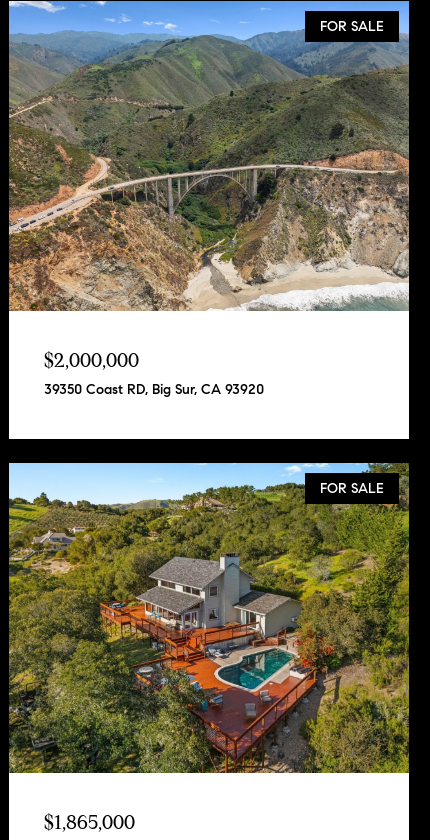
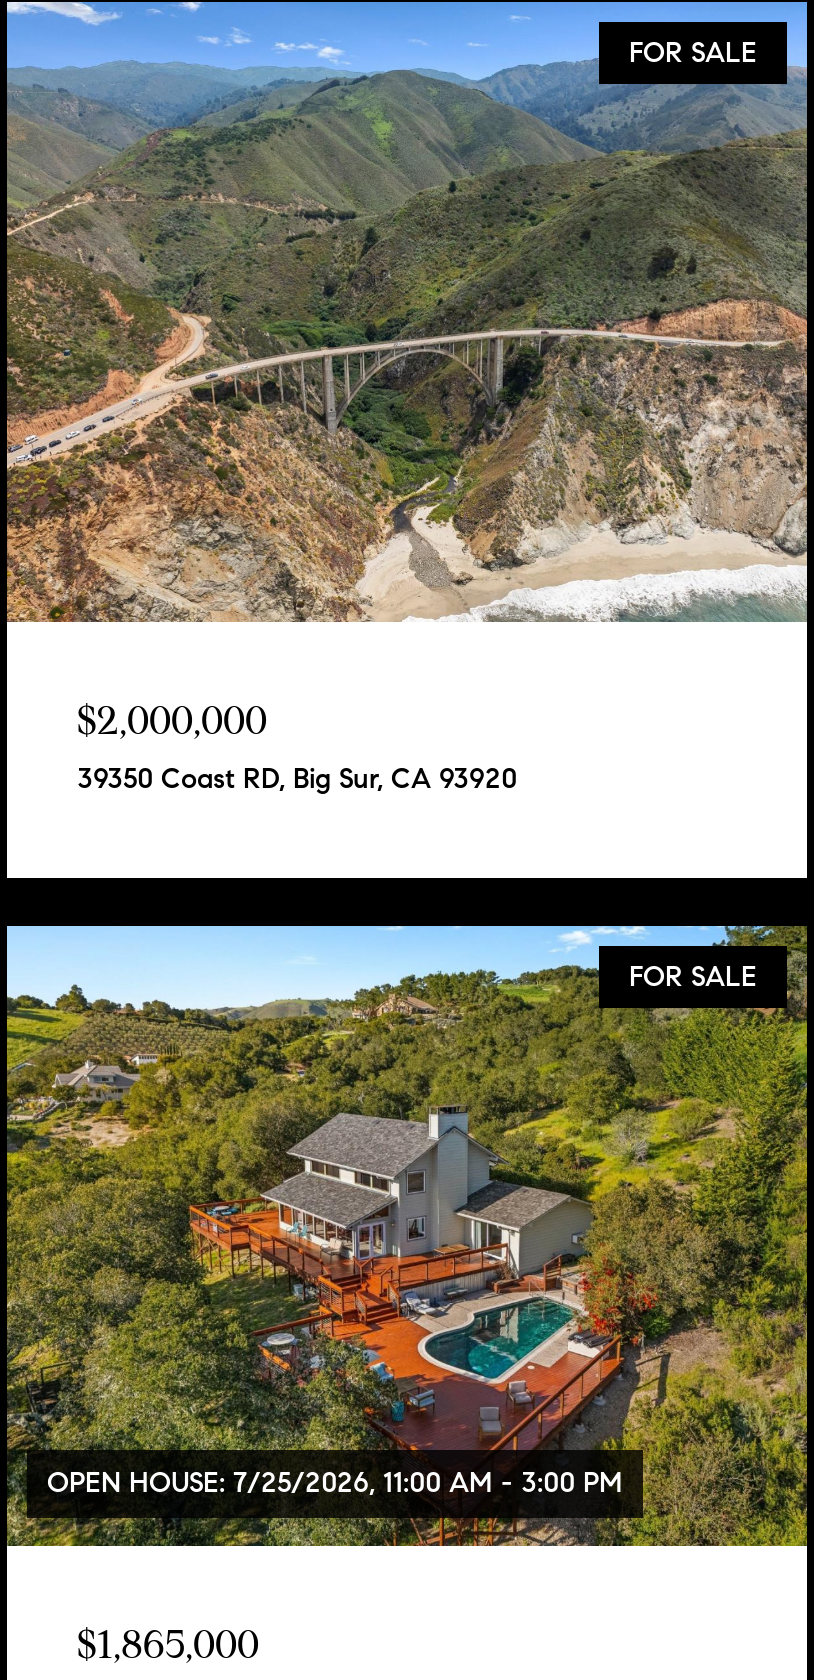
+ OPEN HOUSE: 7/25/2026, 11:00 AM - 3:00 PM
